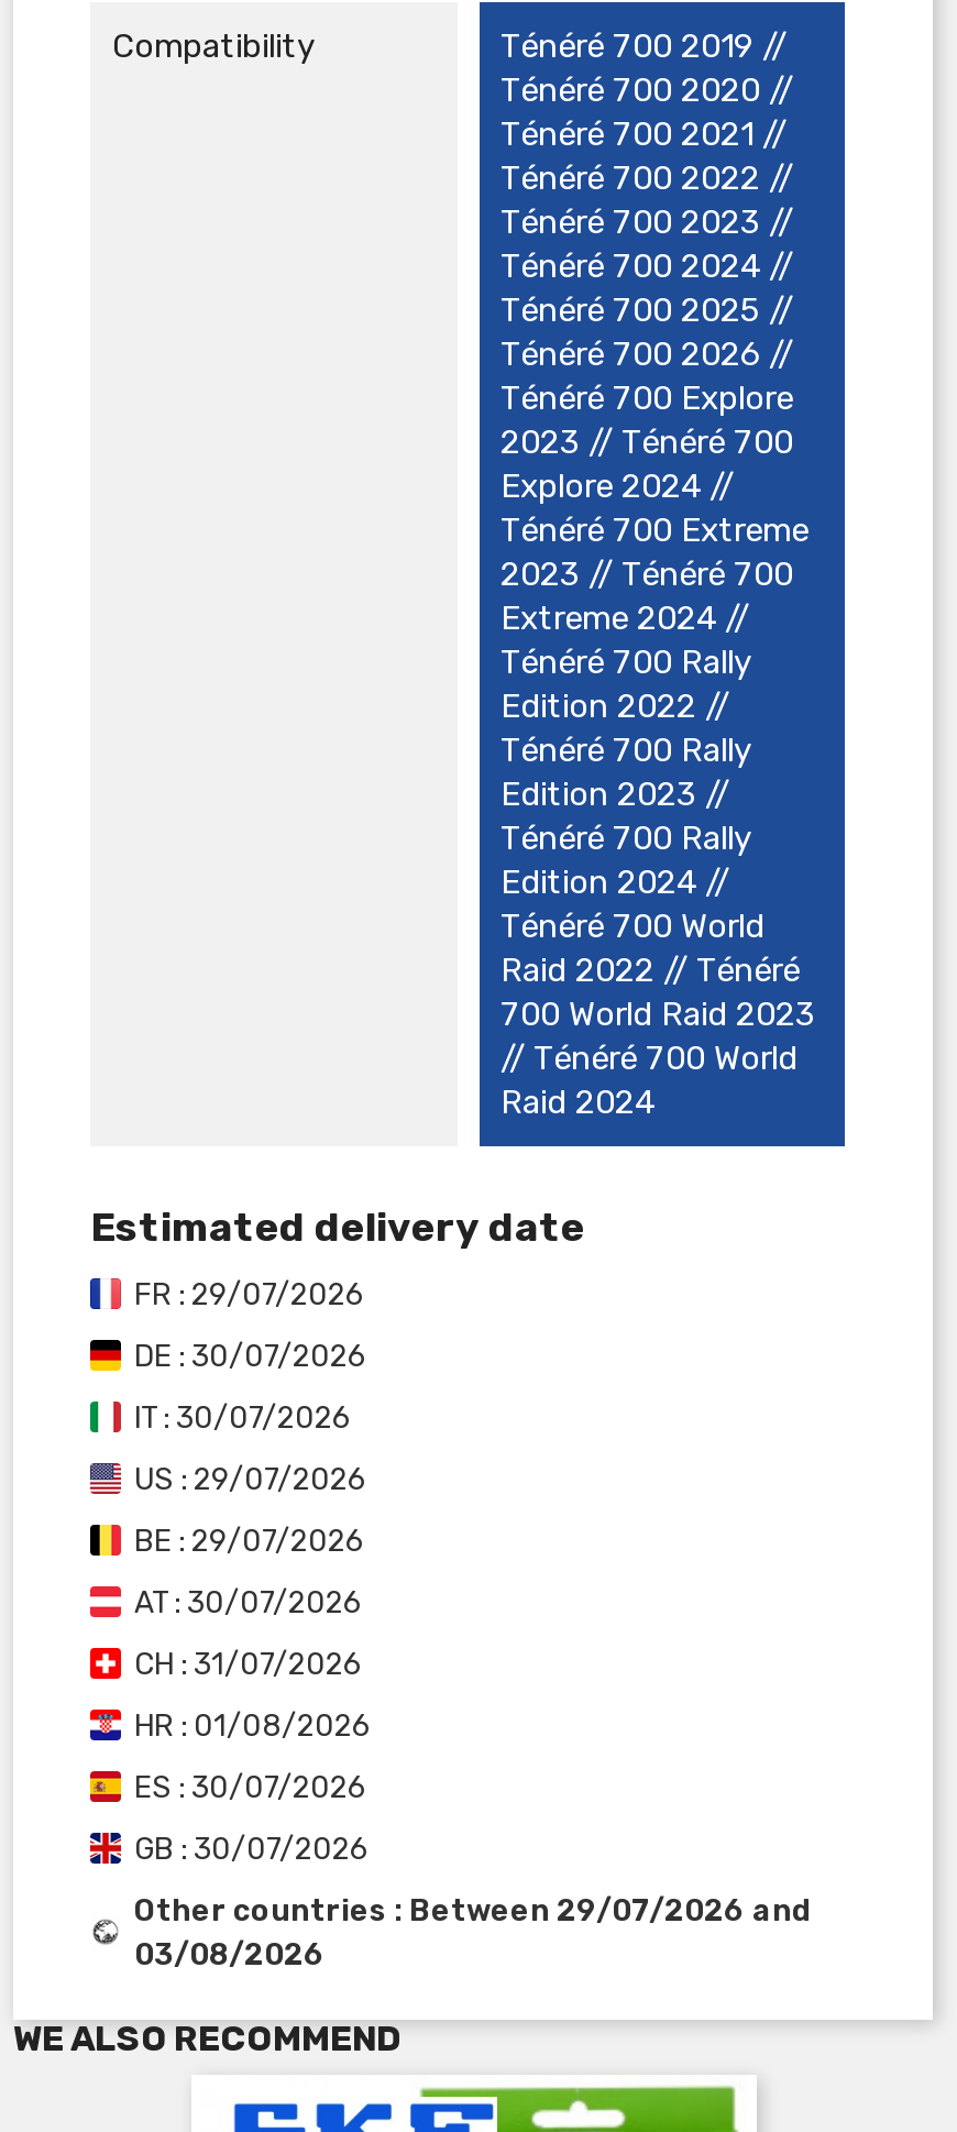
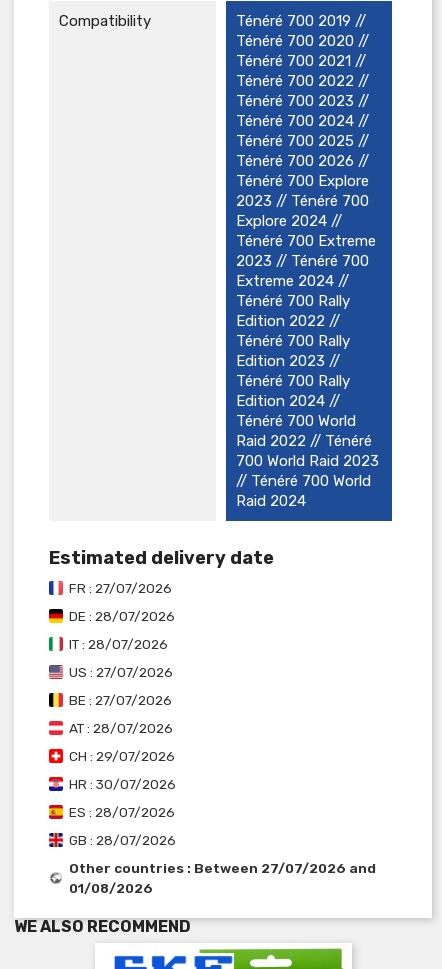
- FR : 29/07/2026
+ FR : 27/07/2026

- DE : 30/07/2026
+ DE : 28/07/2026

- IT : 30/07/2026
+ IT : 28/07/2026

- US : 29/07/2026
+ US : 27/07/2026

- BE : 29/07/2026
+ BE : 27/07/2026

- AT : 30/07/2026
+ AT : 28/07/2026

- CH : 31/07/2026
+ CH : 29/07/2026

- HR : 01/08/2026
+ HR : 30/07/2026

- ES : 30/07/2026
+ ES : 28/07/2026

- GB : 30/07/2026
+ GB : 28/07/2026

- Other countries : Between 29/07/2026 and
+ Other countries : Between 27/07/2026 and

- 03/08/2026
+ 01/08/2026
